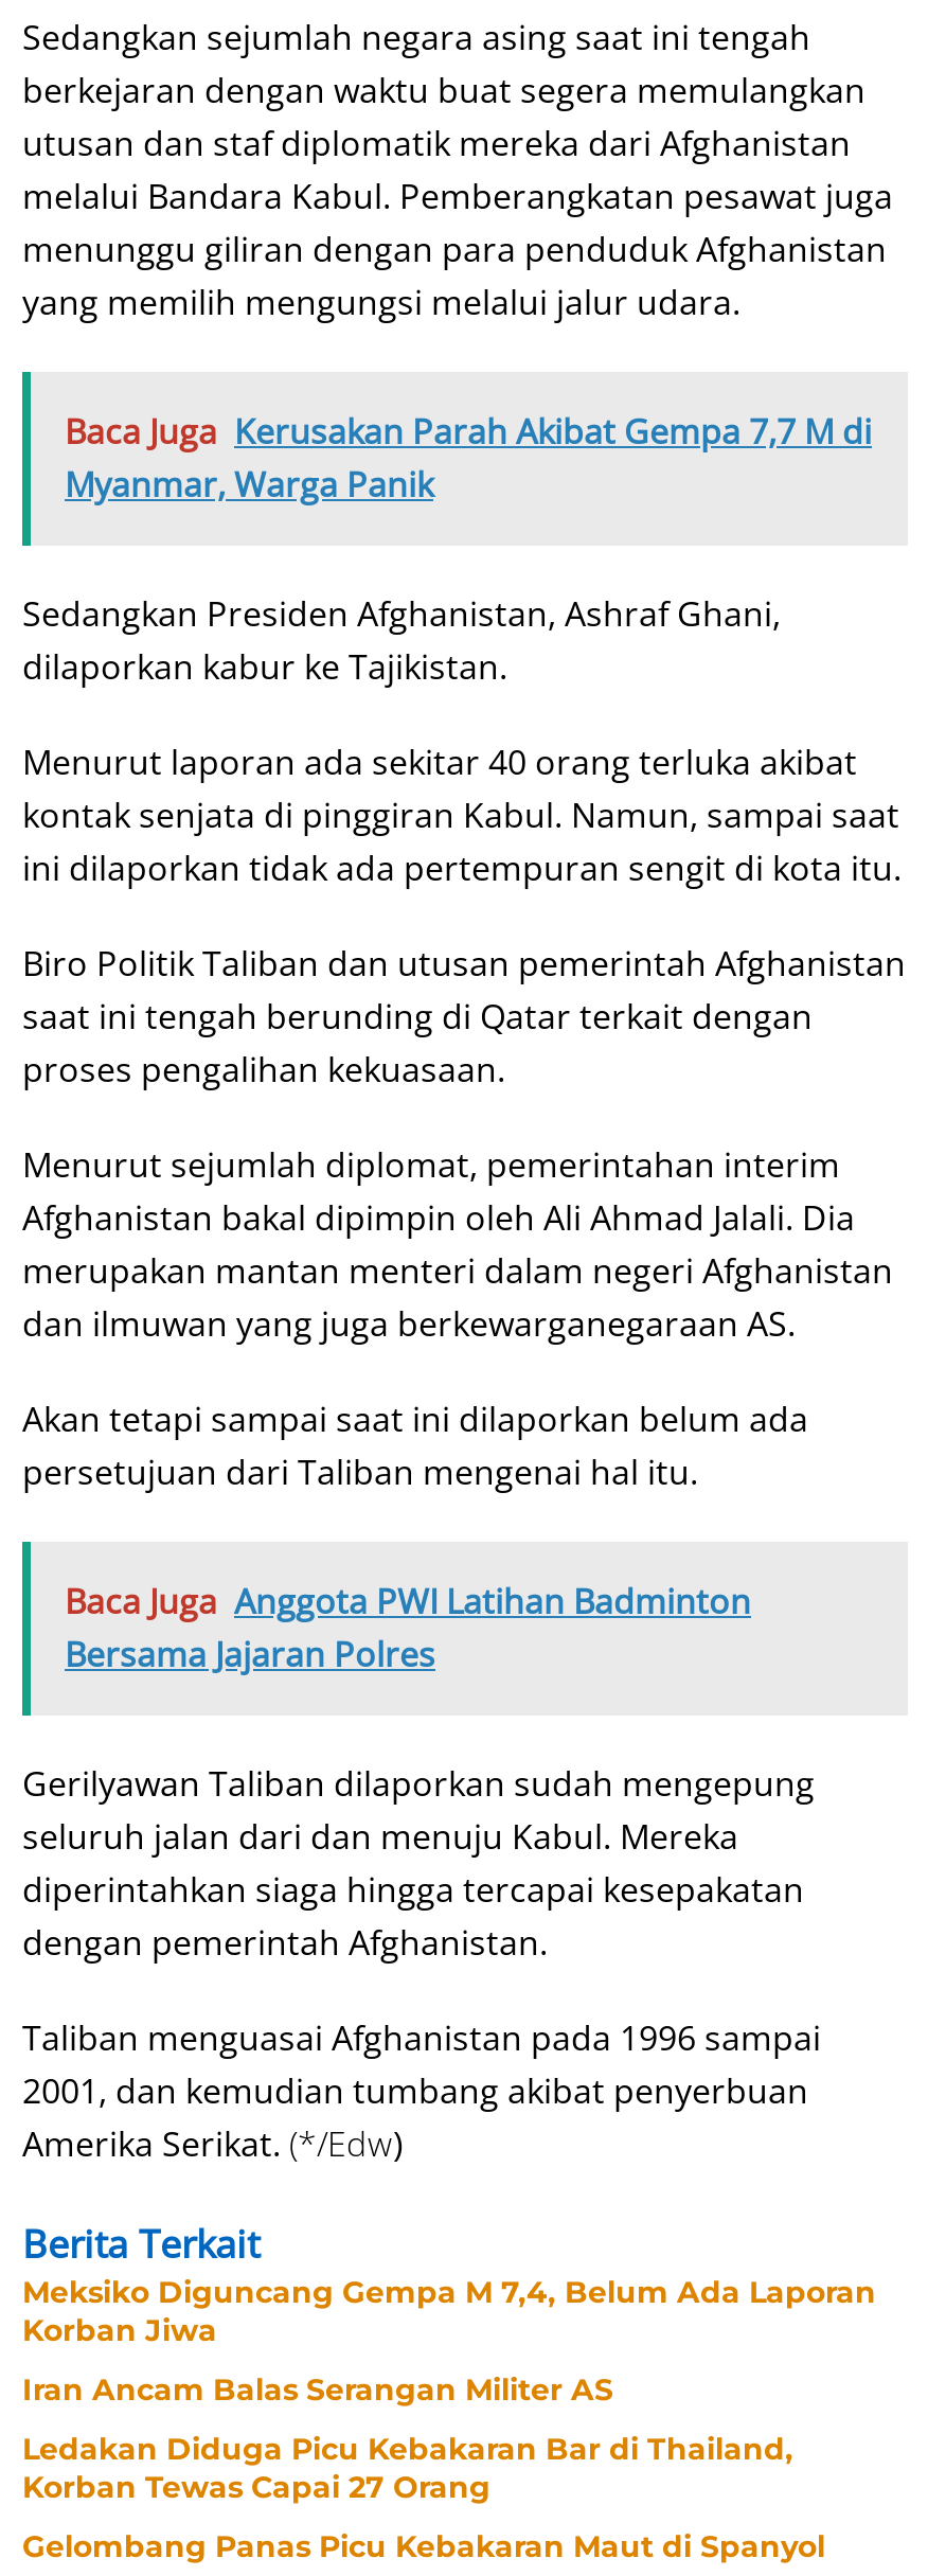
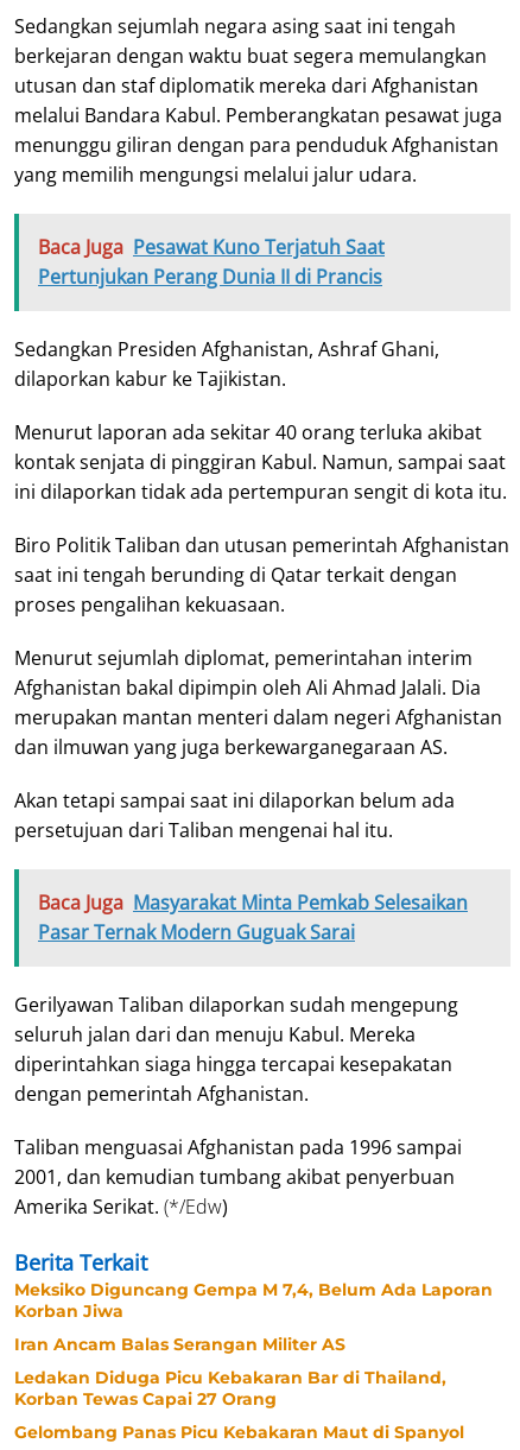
- Baca Juga Kerusakan Parah Akibat Gempa 7,7 M di
- Myanmar, Warga Panik
+ Baca Juga Pesawat Kuno Terjatuh Saat
+ Pertunjukan Perang Dunia II di Prancis

- Baca Juga Anggota PWI Latihan Badminton
- Bersama Jajaran Polres
+ Baca Juga Masyarakat Minta Pemkab Selesaikan
+ Pasar Ternak Modern Guguak Sarai
